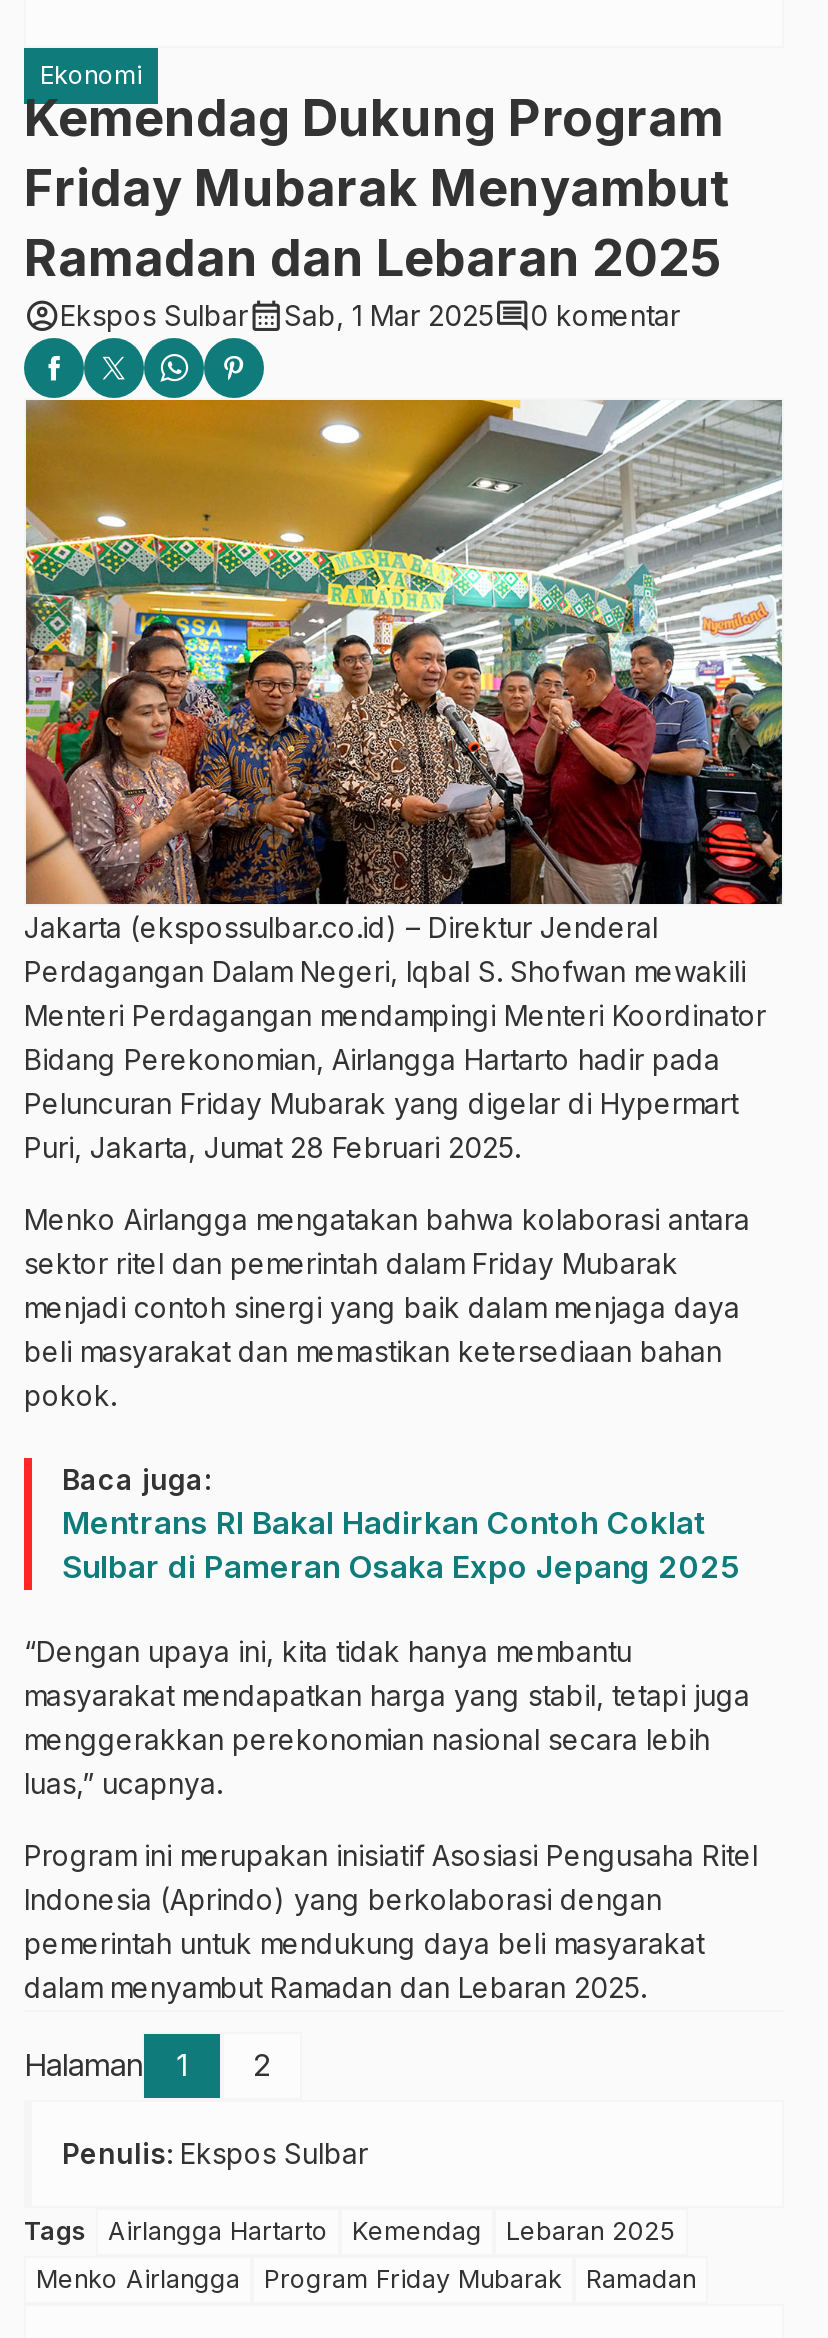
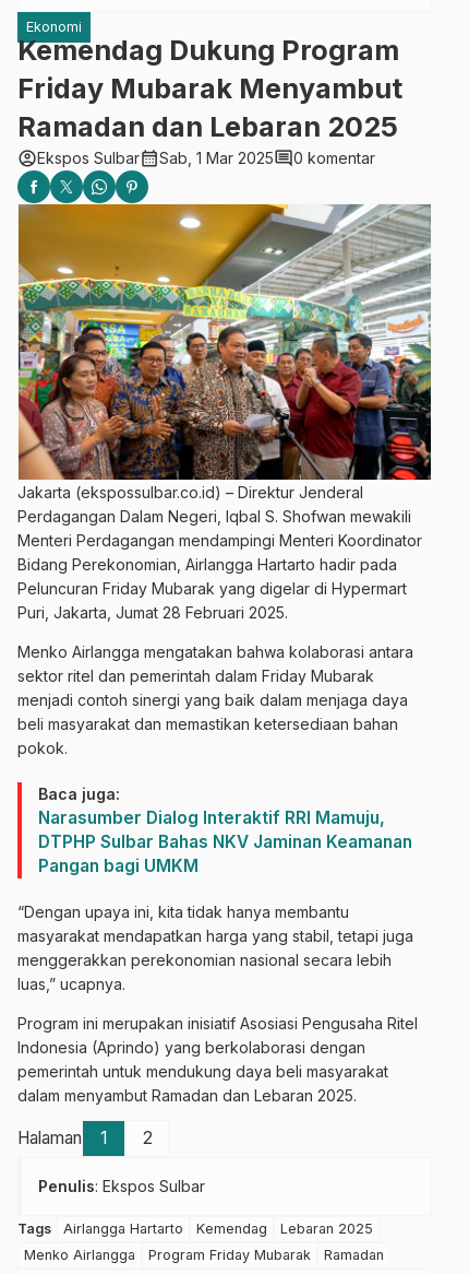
- Mentrans RI Bakal Hadirkan Contoh Coklat
- Sulbar di Pameran Osaka Expo Jepang 2025
+ Narasumber Dialog Interaktif RRI Mamuju,
+ DTPHP Sulbar Bahas NKV Jaminan Keamanan
+ Pangan bagi UMKM
